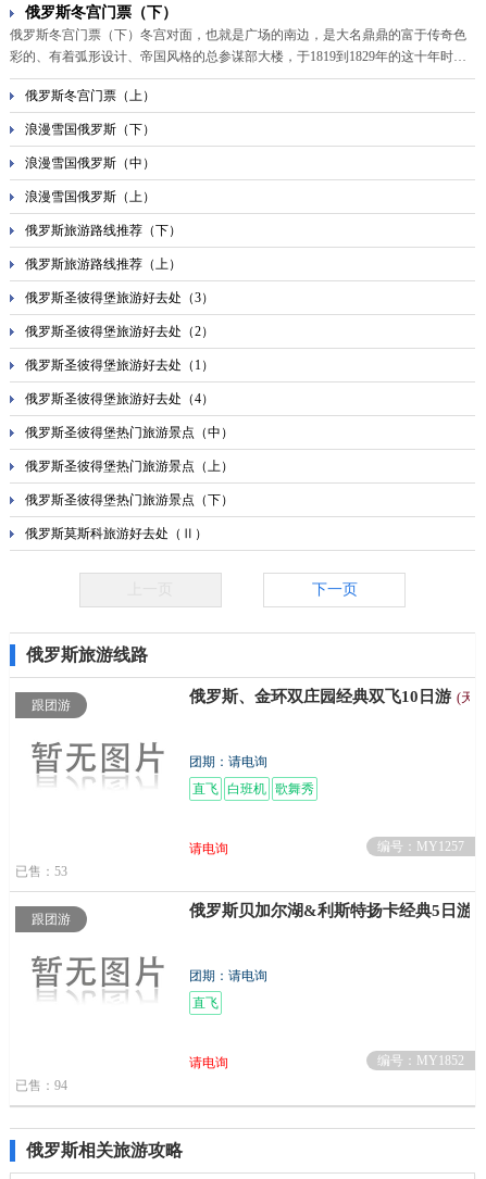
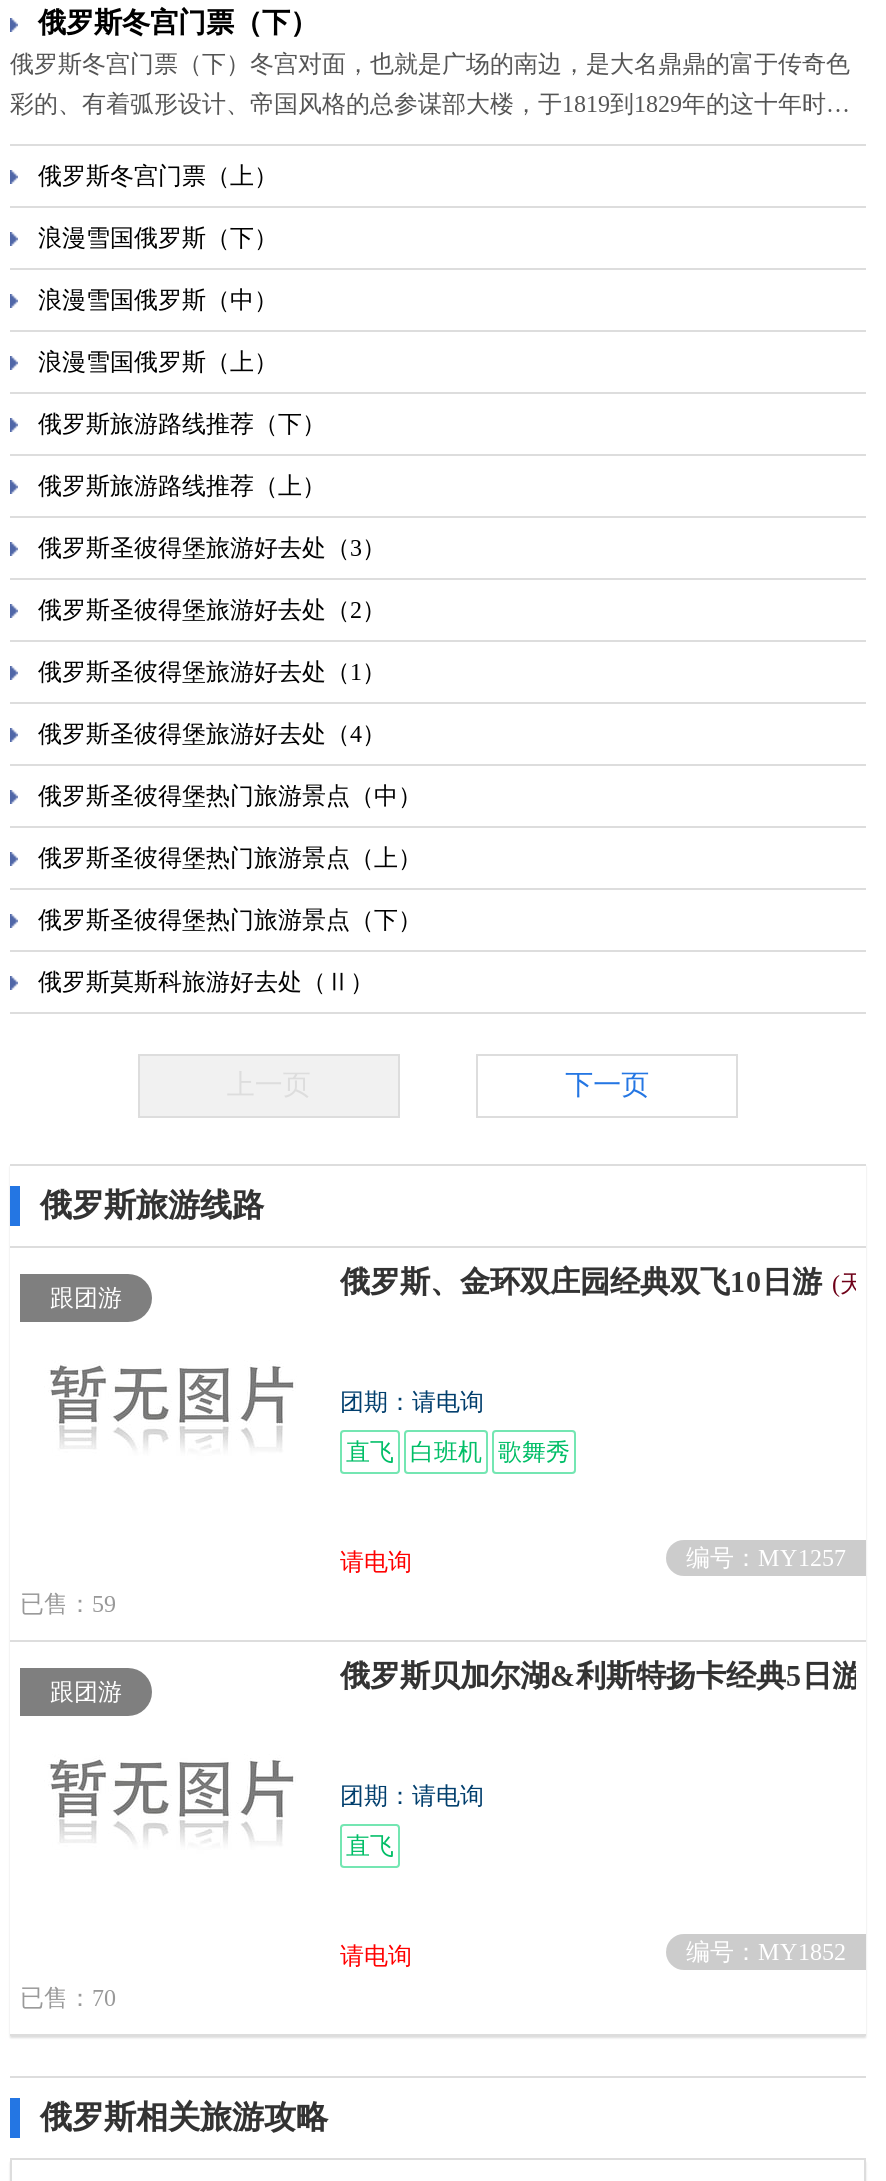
- 已售：53
+ 已售：59

- 已售：94
+ 已售：70
